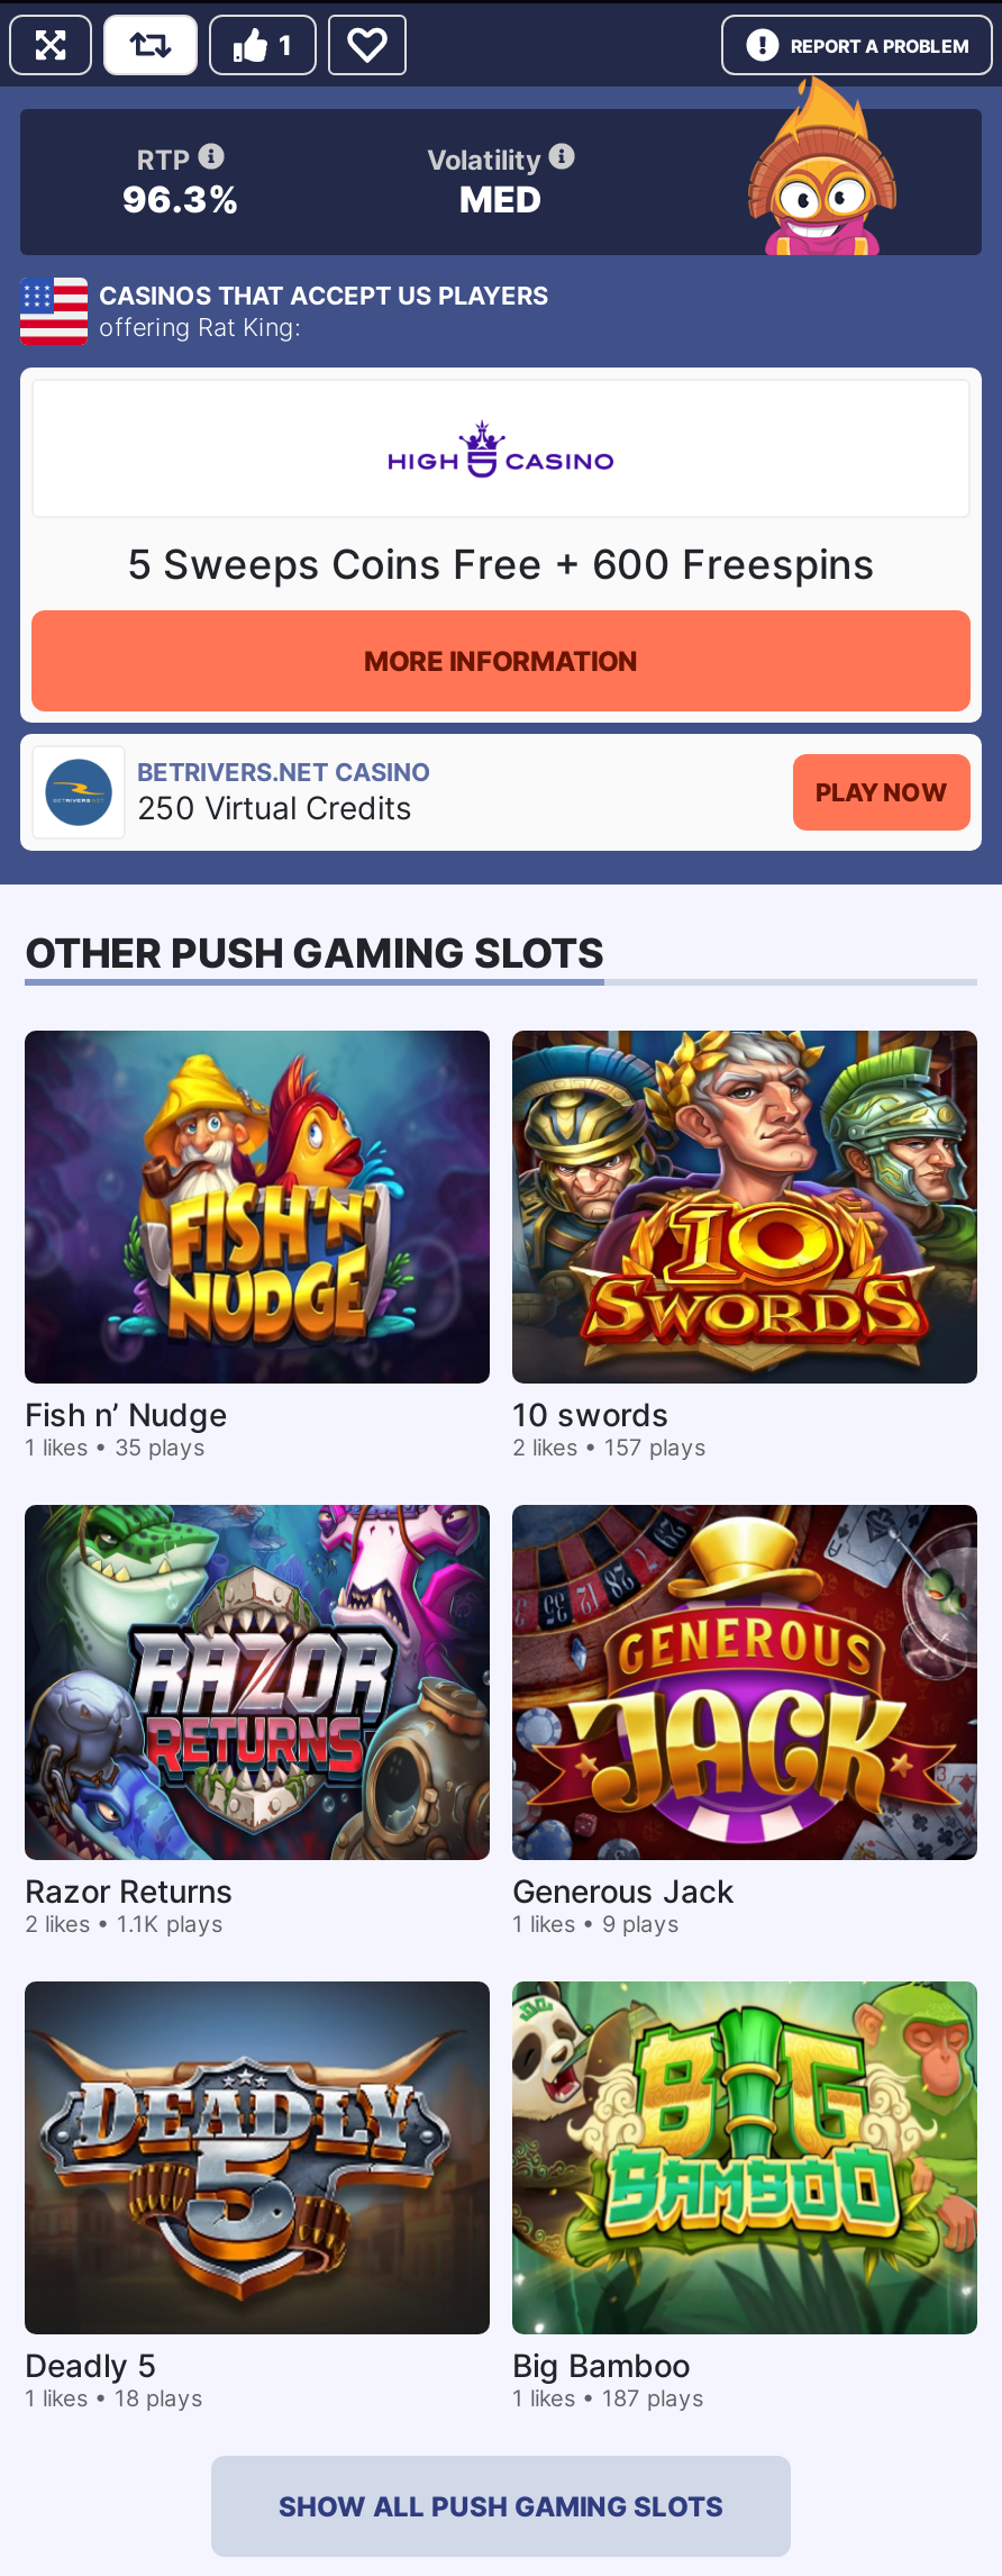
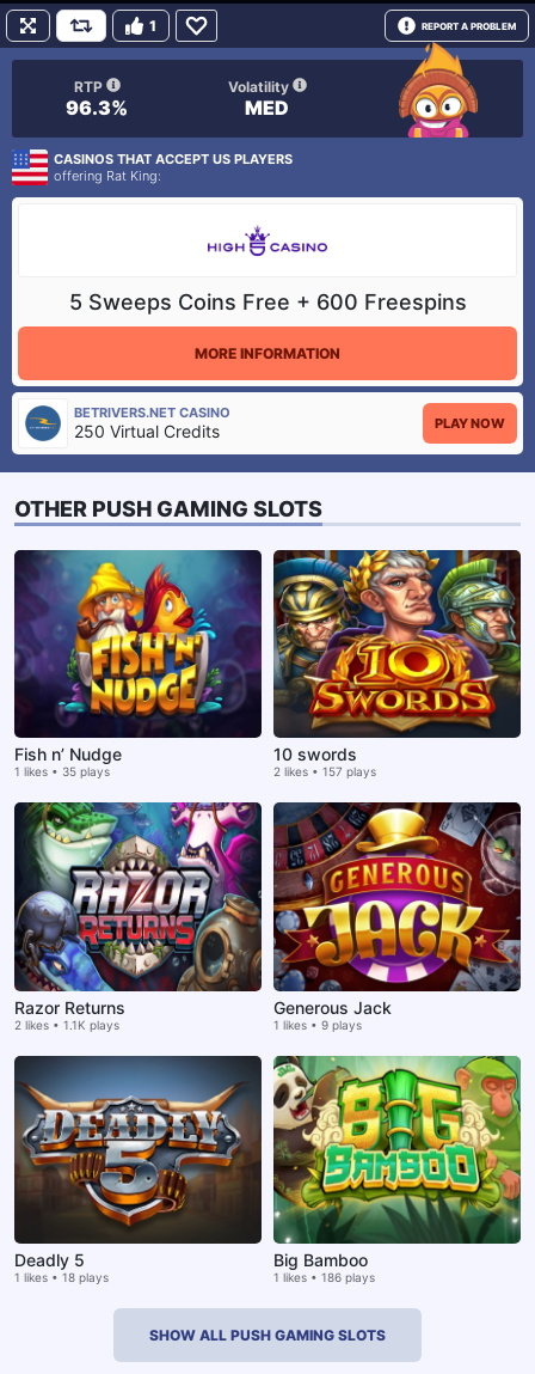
- 1 likes • 187 plays
+ 1 likes • 186 plays
